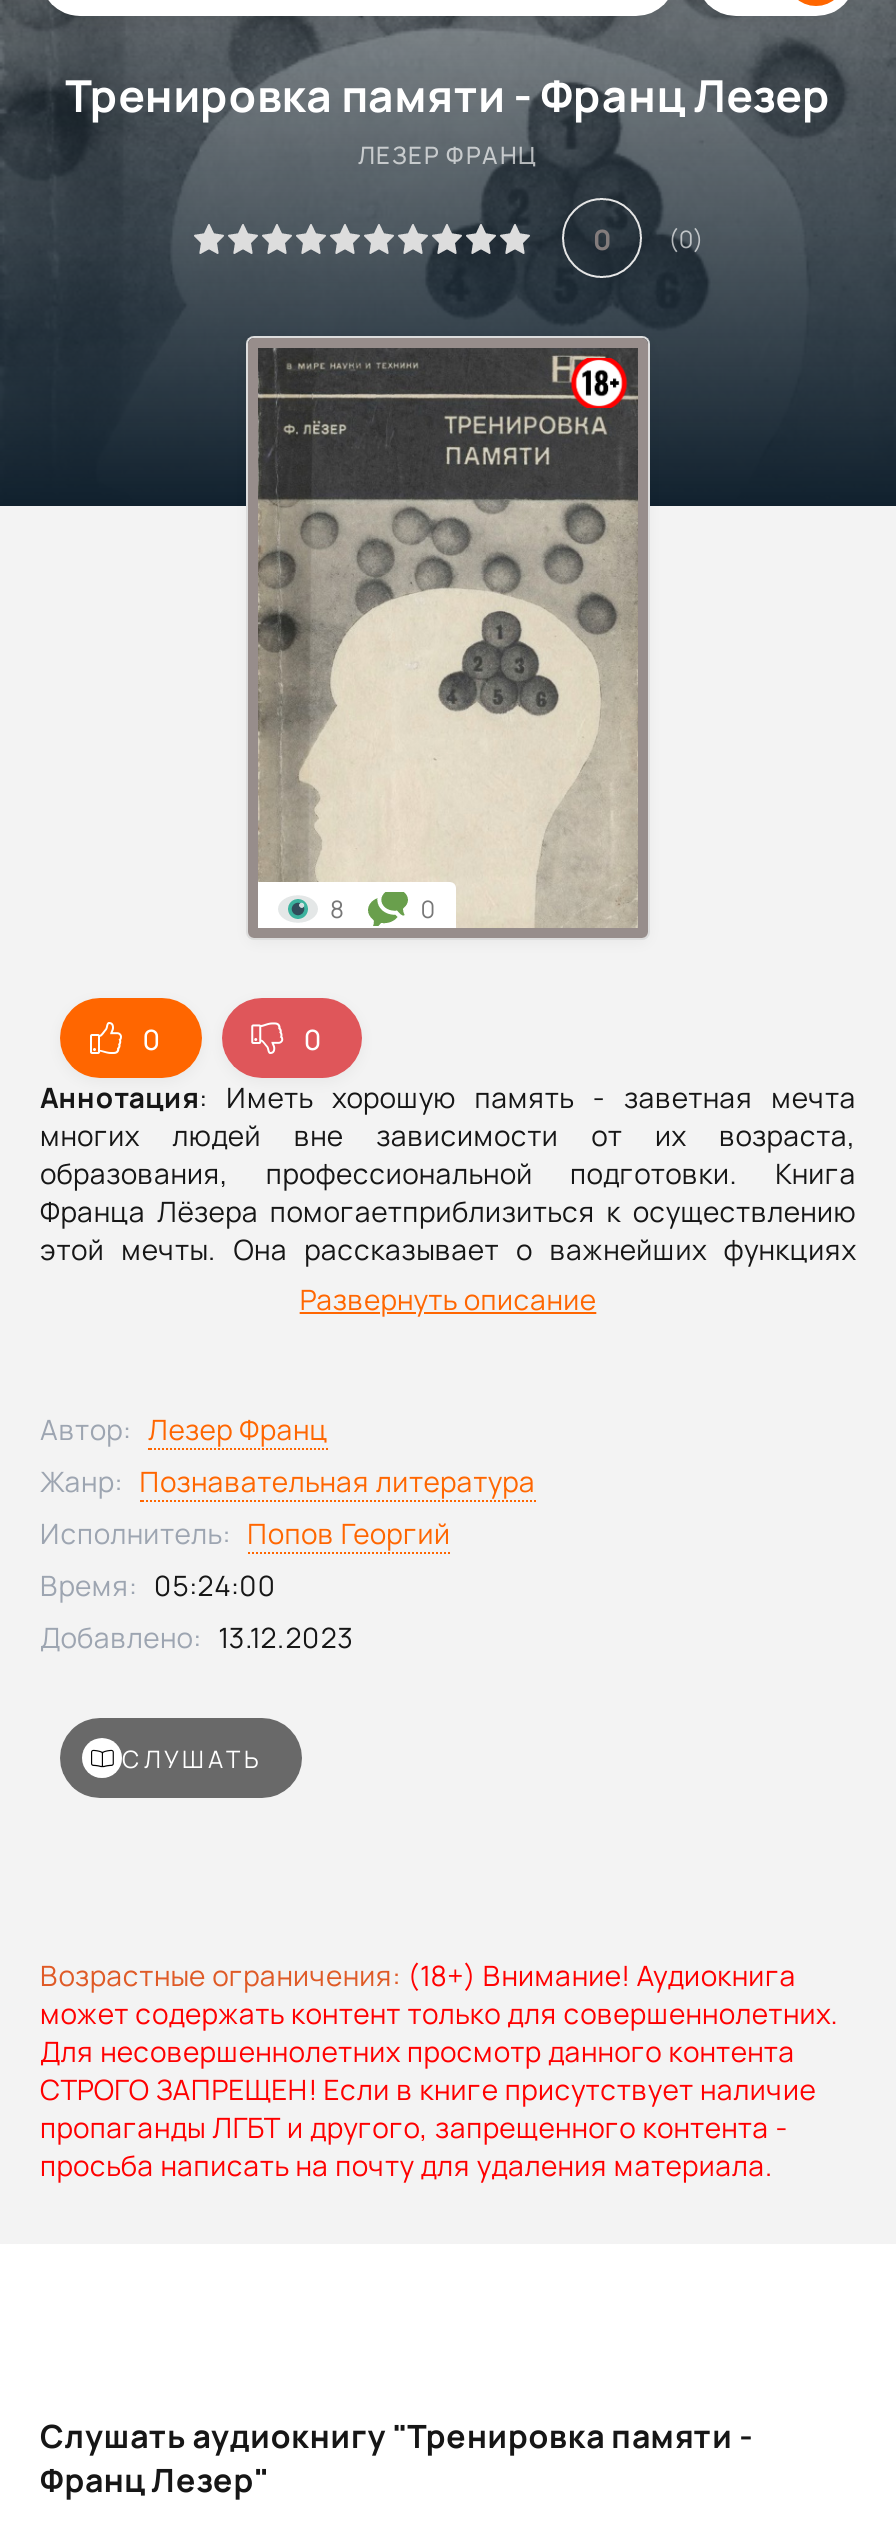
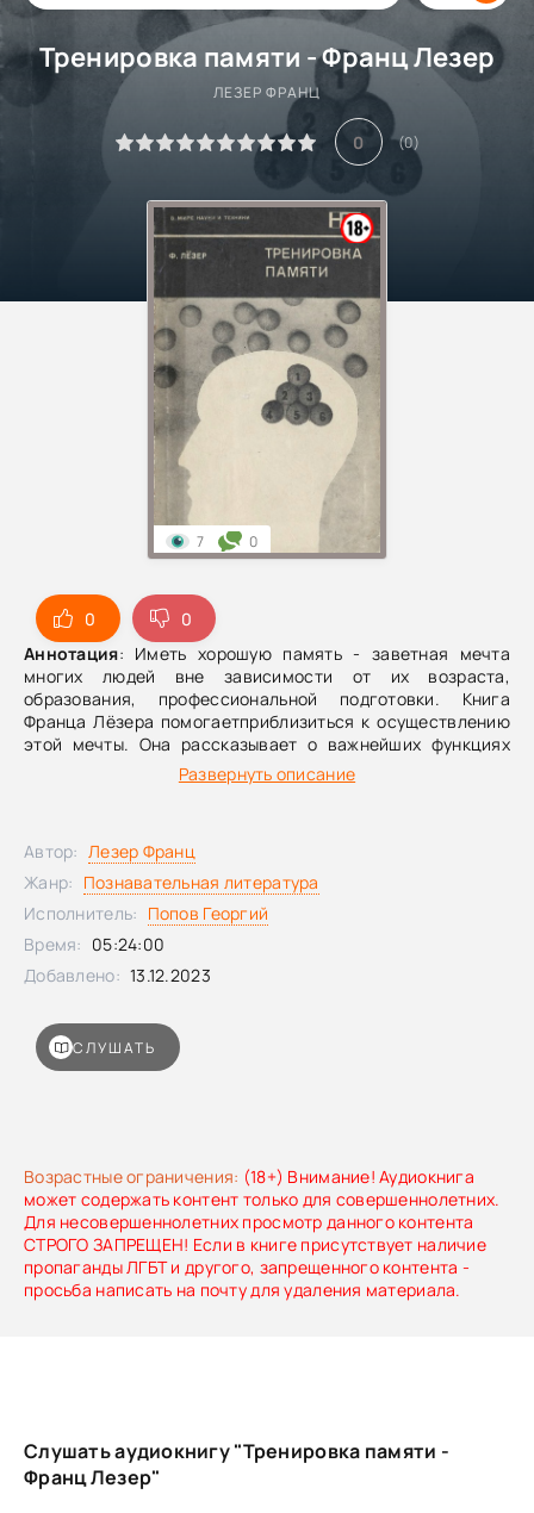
- 8
+ 7
